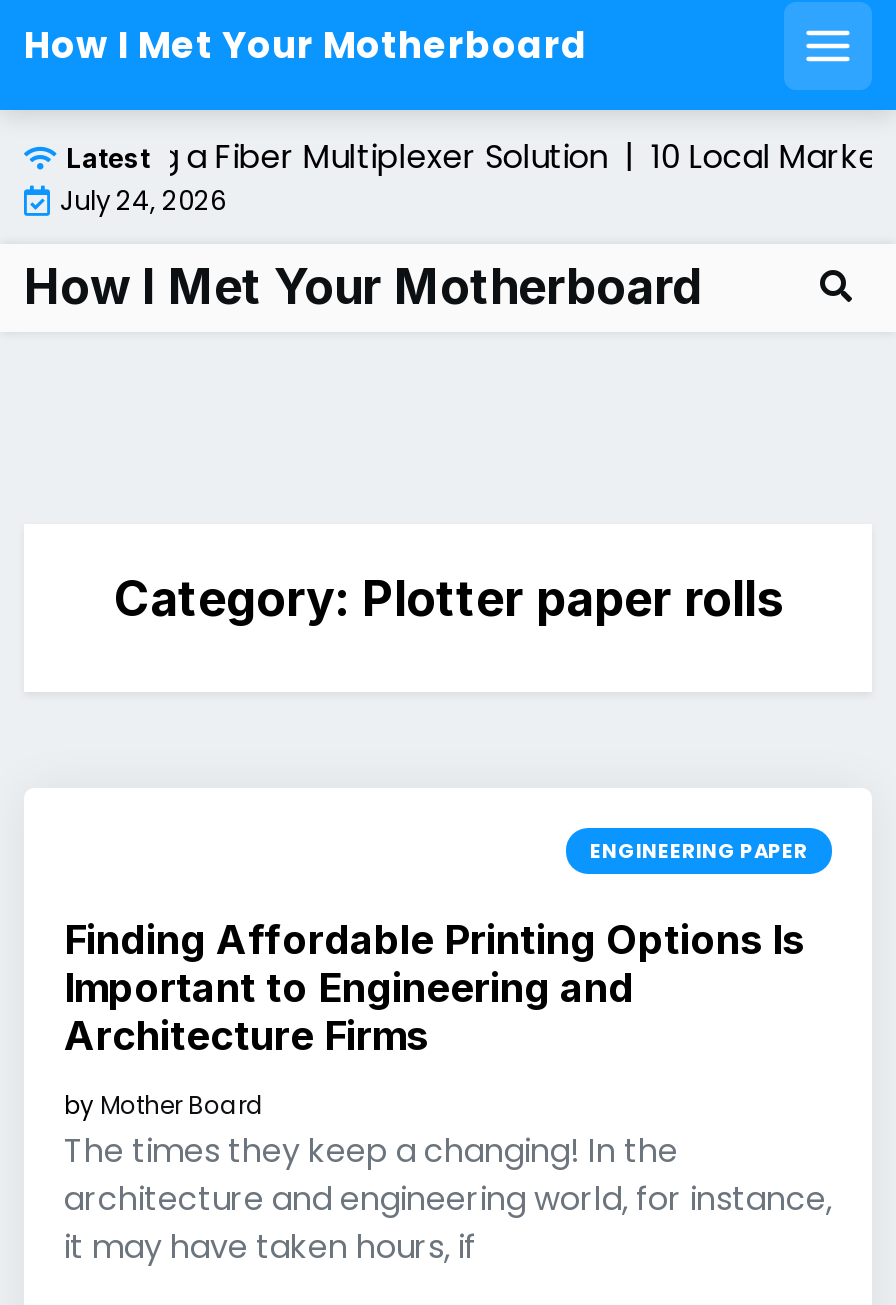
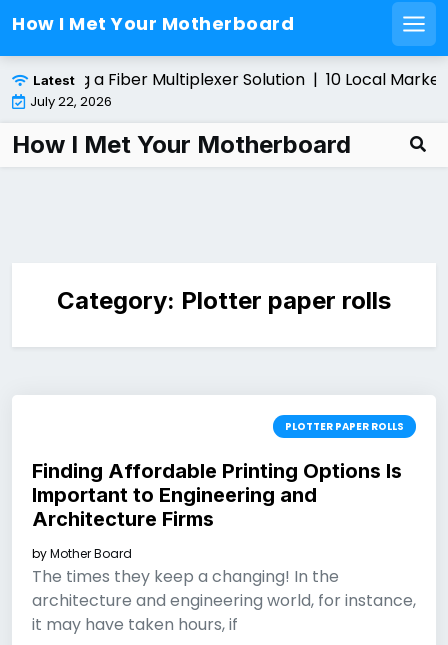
- July 24, 2026
+ July 22, 2026

- ENGINEERING PAPER
+ PLOTTER PAPER ROLLS
